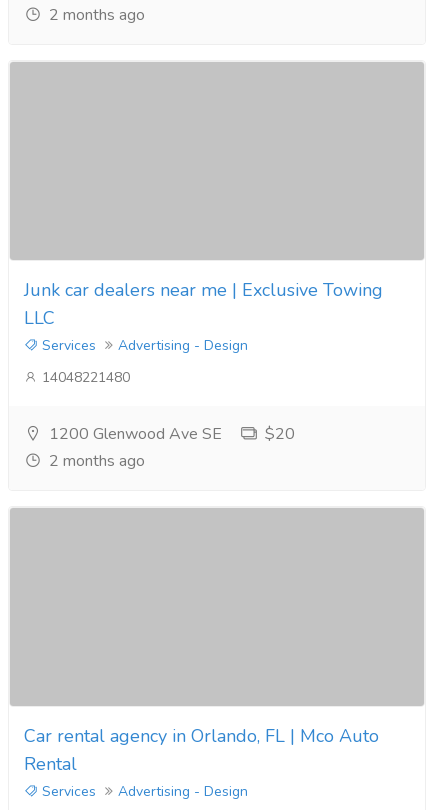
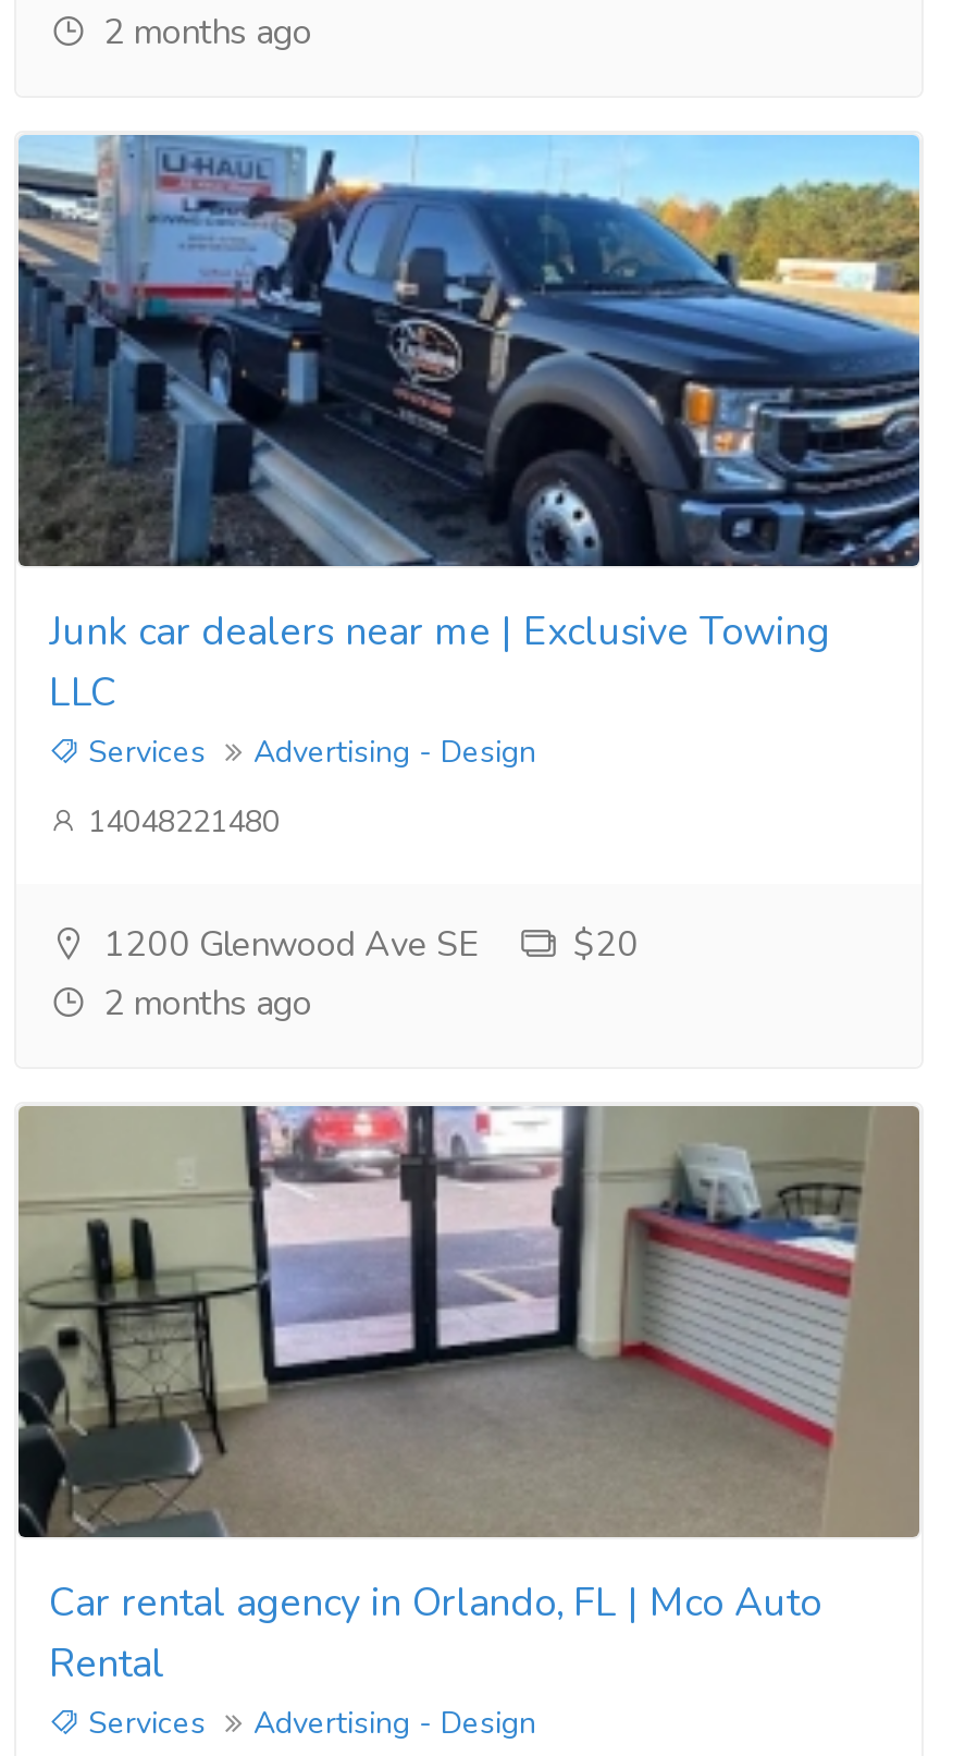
+ [image]

+ [image]
